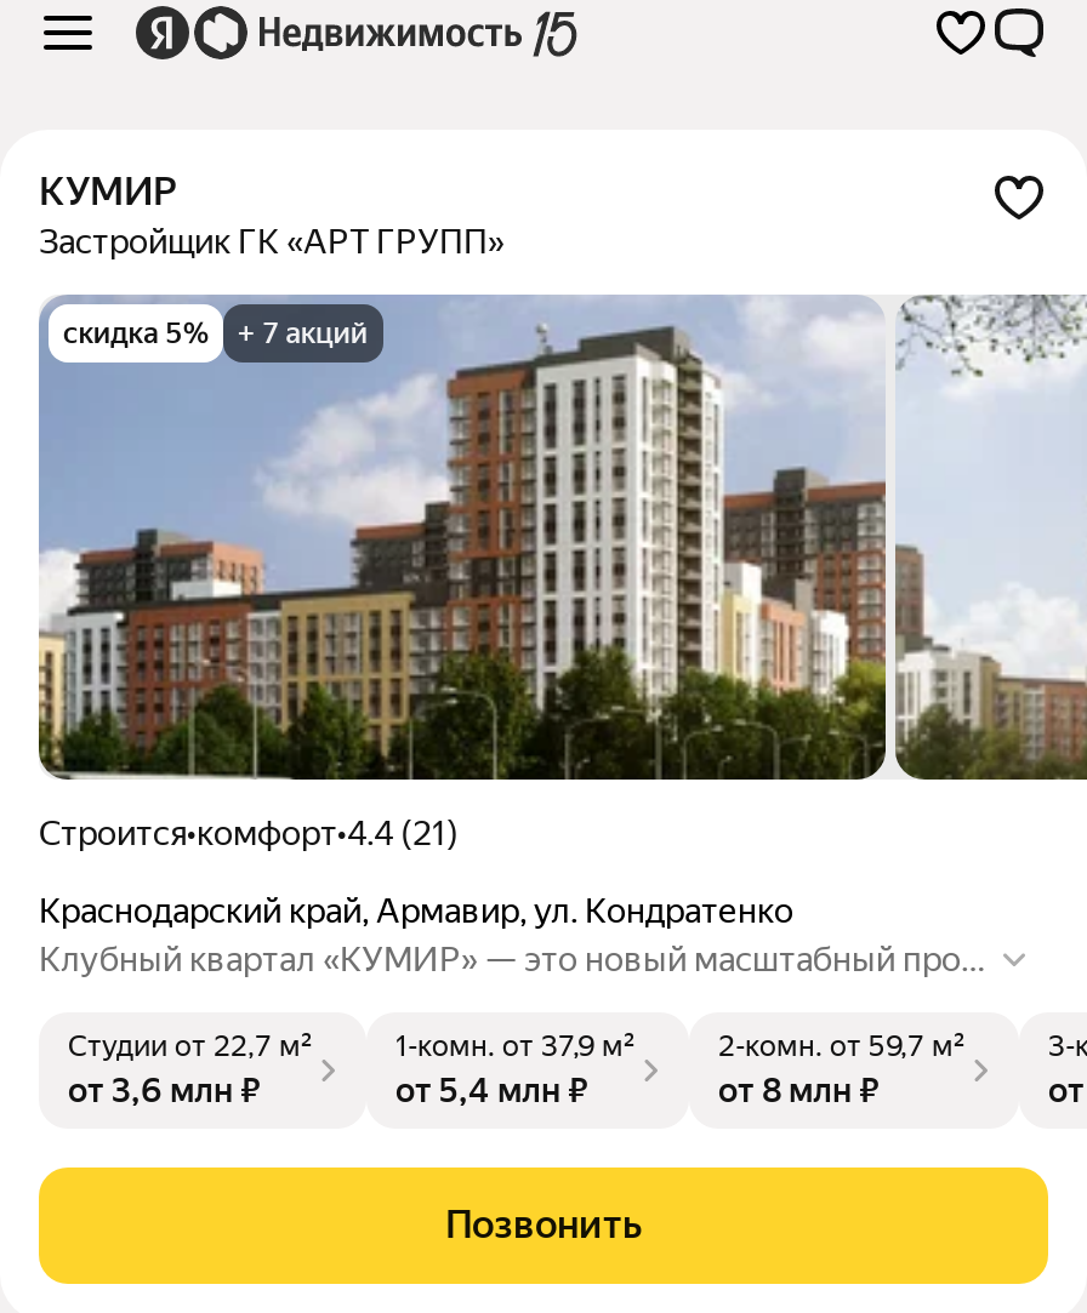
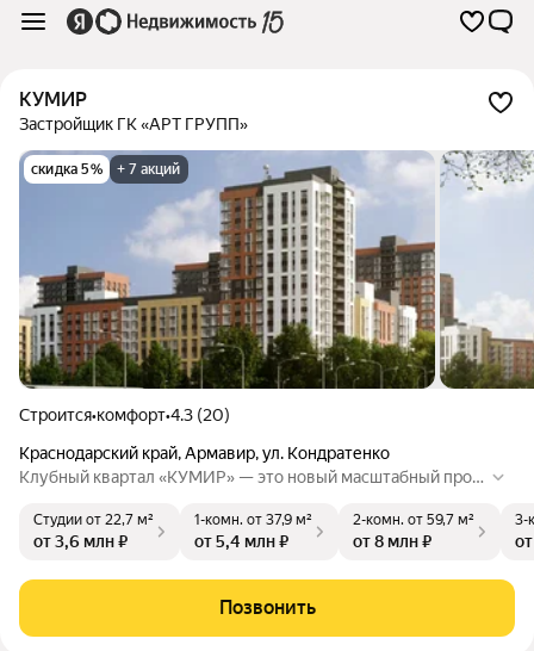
- Строится•комфорт•4.4 (21)
+ Строится•комфорт•4.3 (20)
